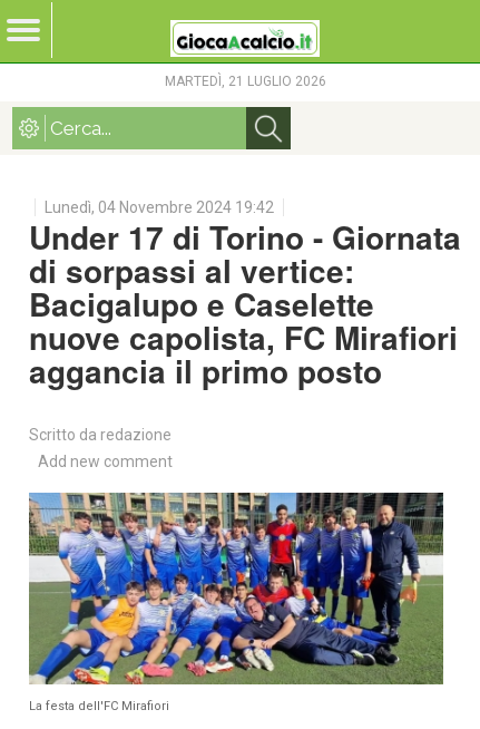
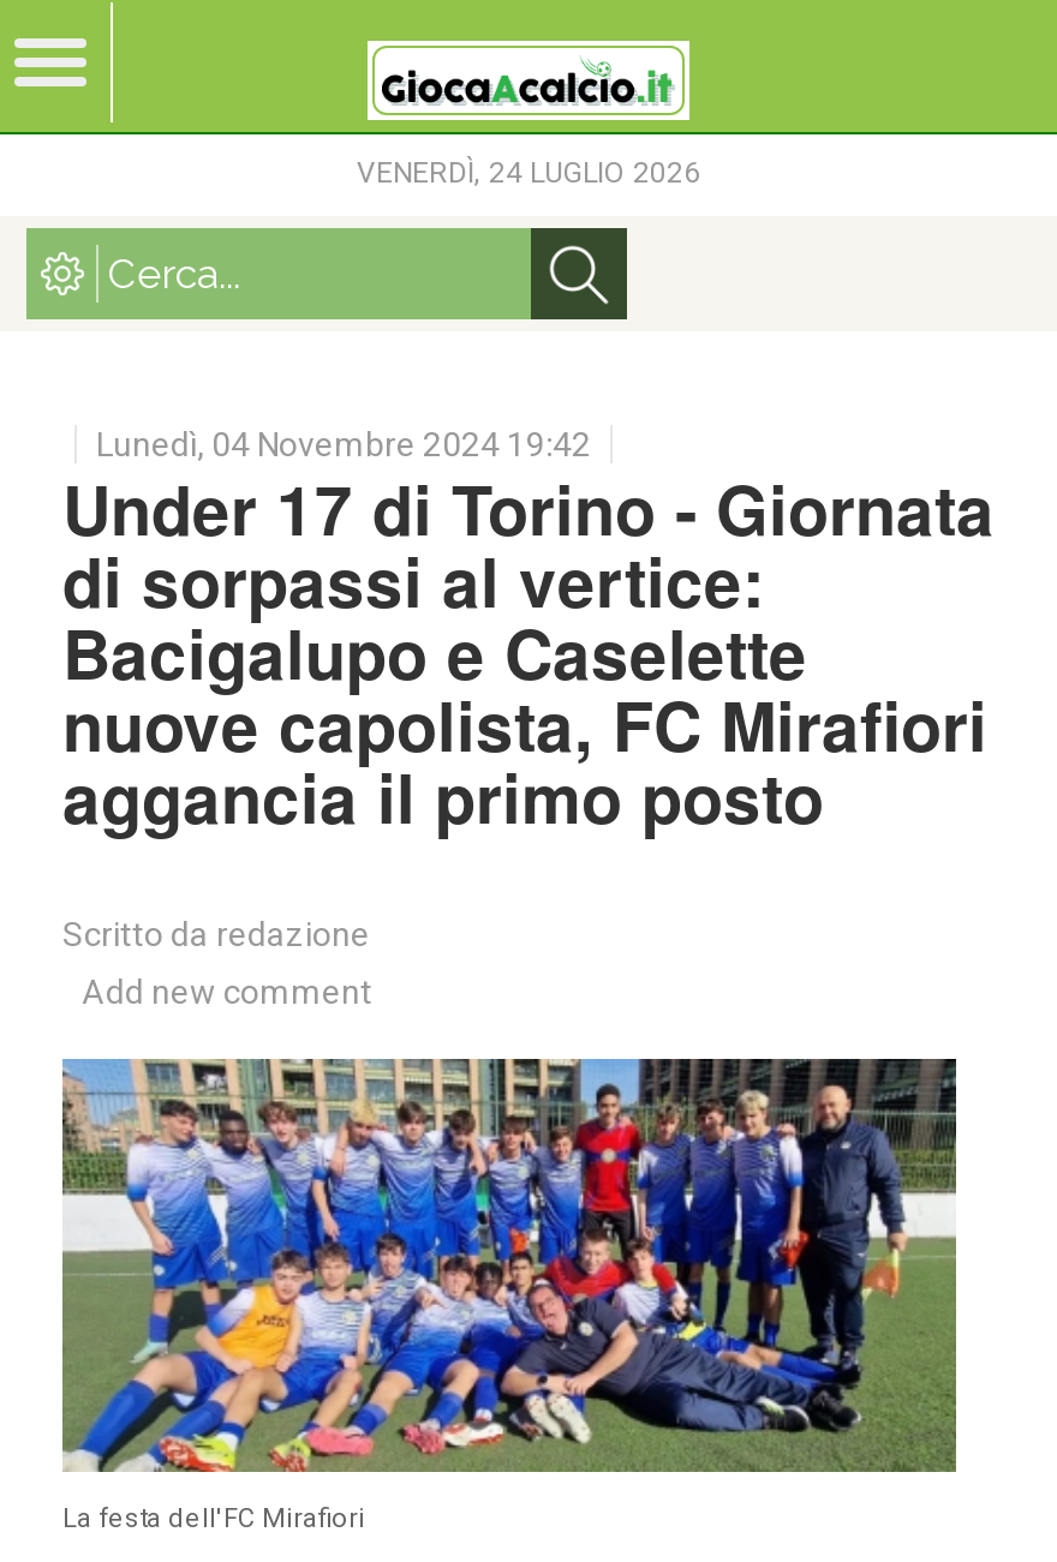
- MARTEDÌ, 21 LUGLIO 2026
+ VENERDÌ, 24 LUGLIO 2026
